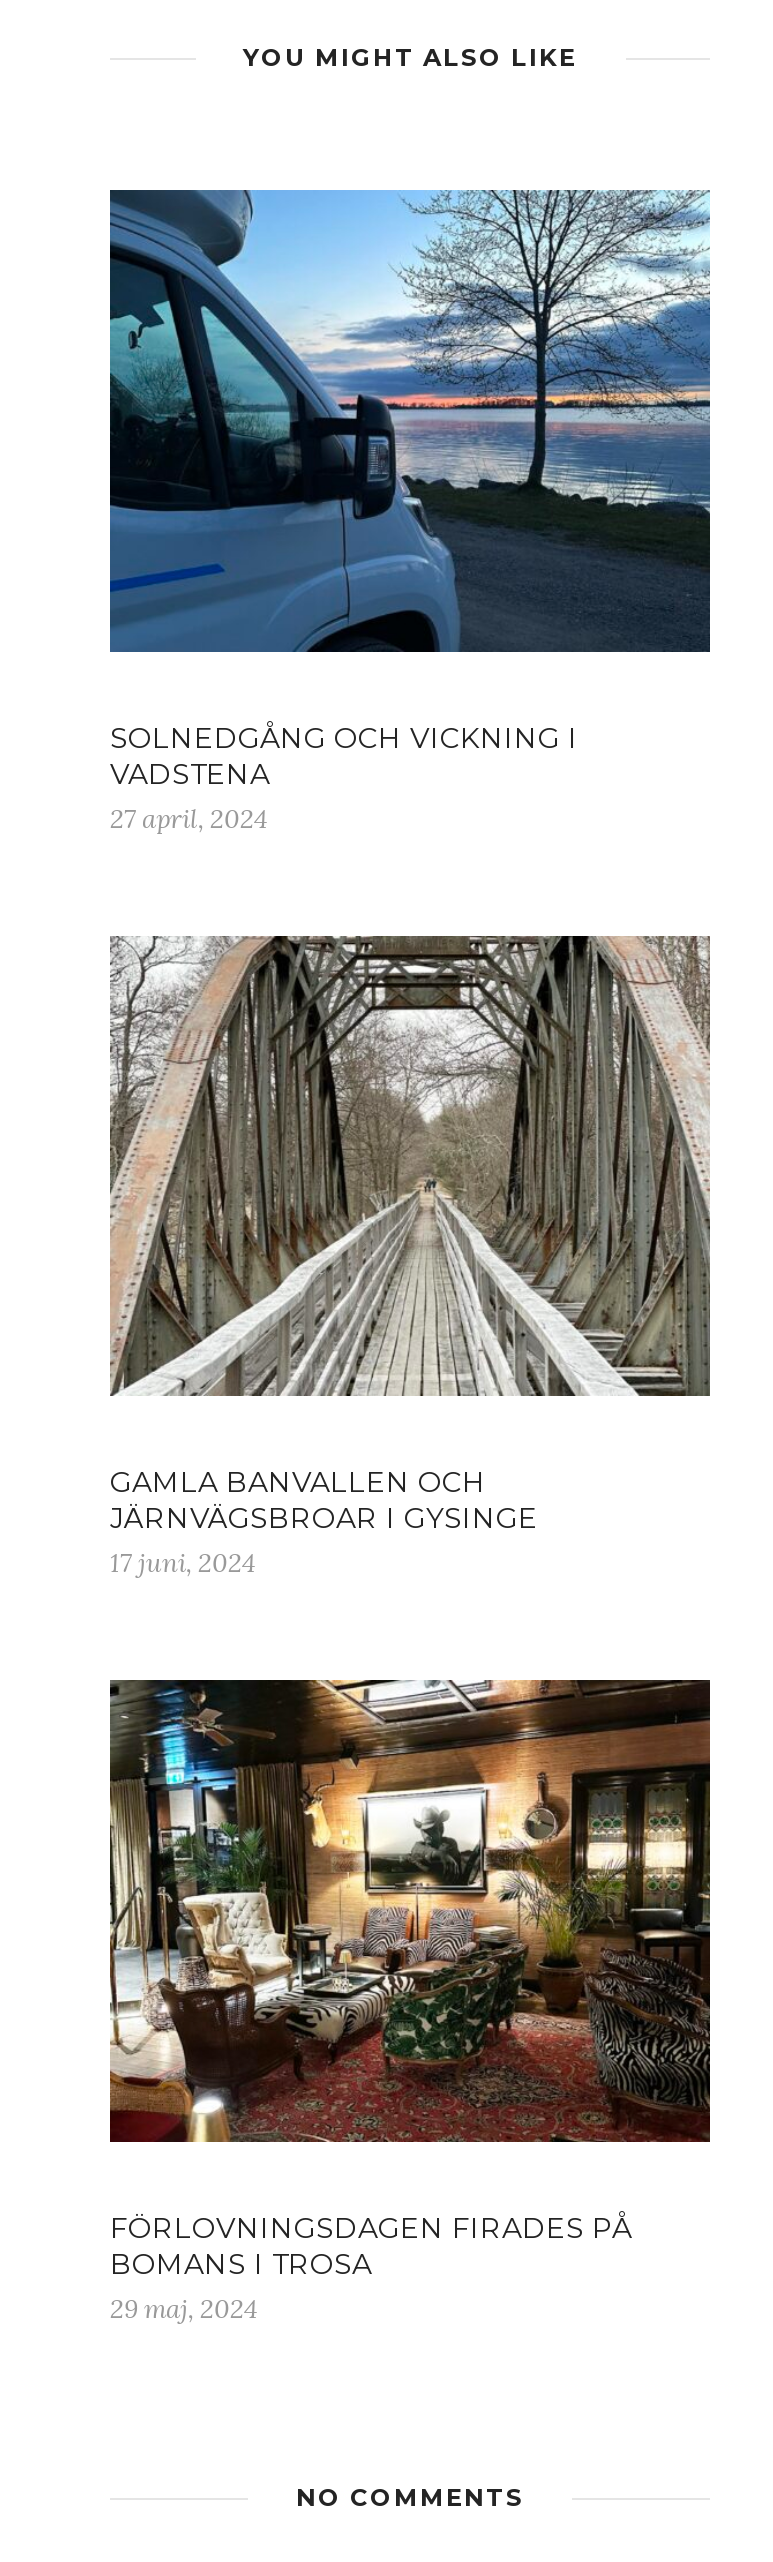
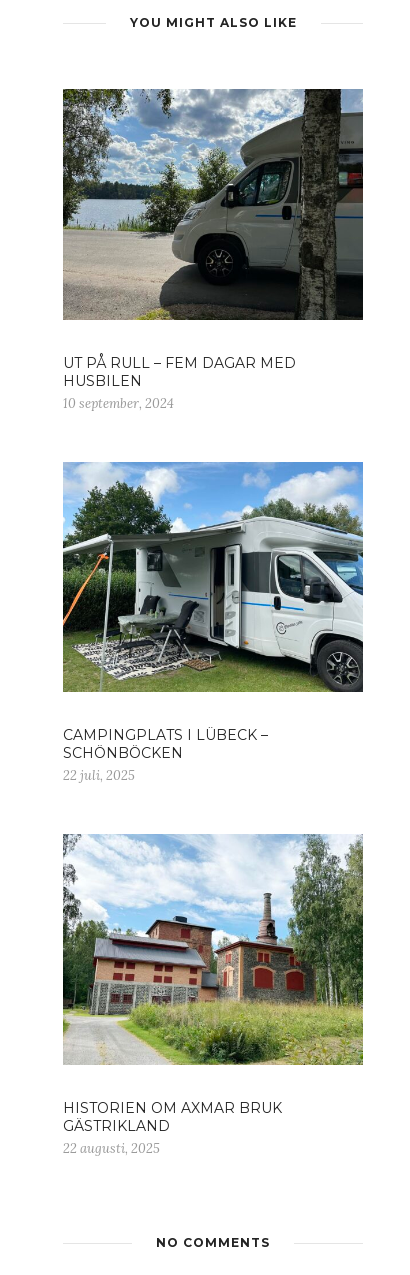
- [image]
- SOLNEDGÅNG OCH VICKNING I
- VADSTENA
- 27 april, 2024
+ [image]
+ UT PÅ RULL – FEM DAGAR MED
+ HUSBILEN
+ 10 september, 2024

- [image]
- GAMLA BANVALLEN OCH
- JÄRNVÄGSBROAR I GYSINGE
- 17 juni, 2024
+ [image]
+ CAMPINGPLATS I LÜBECK –
+ SCHÖNBÖCKEN
+ 22 juli, 2025

- [image]
- FÖRLOVNINGSDAGEN FIRADES PÅ
- BOMANS I TROSA
- 29 maj, 2024
+ [image]
+ HISTORIEN OM AXMAR BRUK
+ GÄSTRIKLAND
+ 22 augusti, 2025
